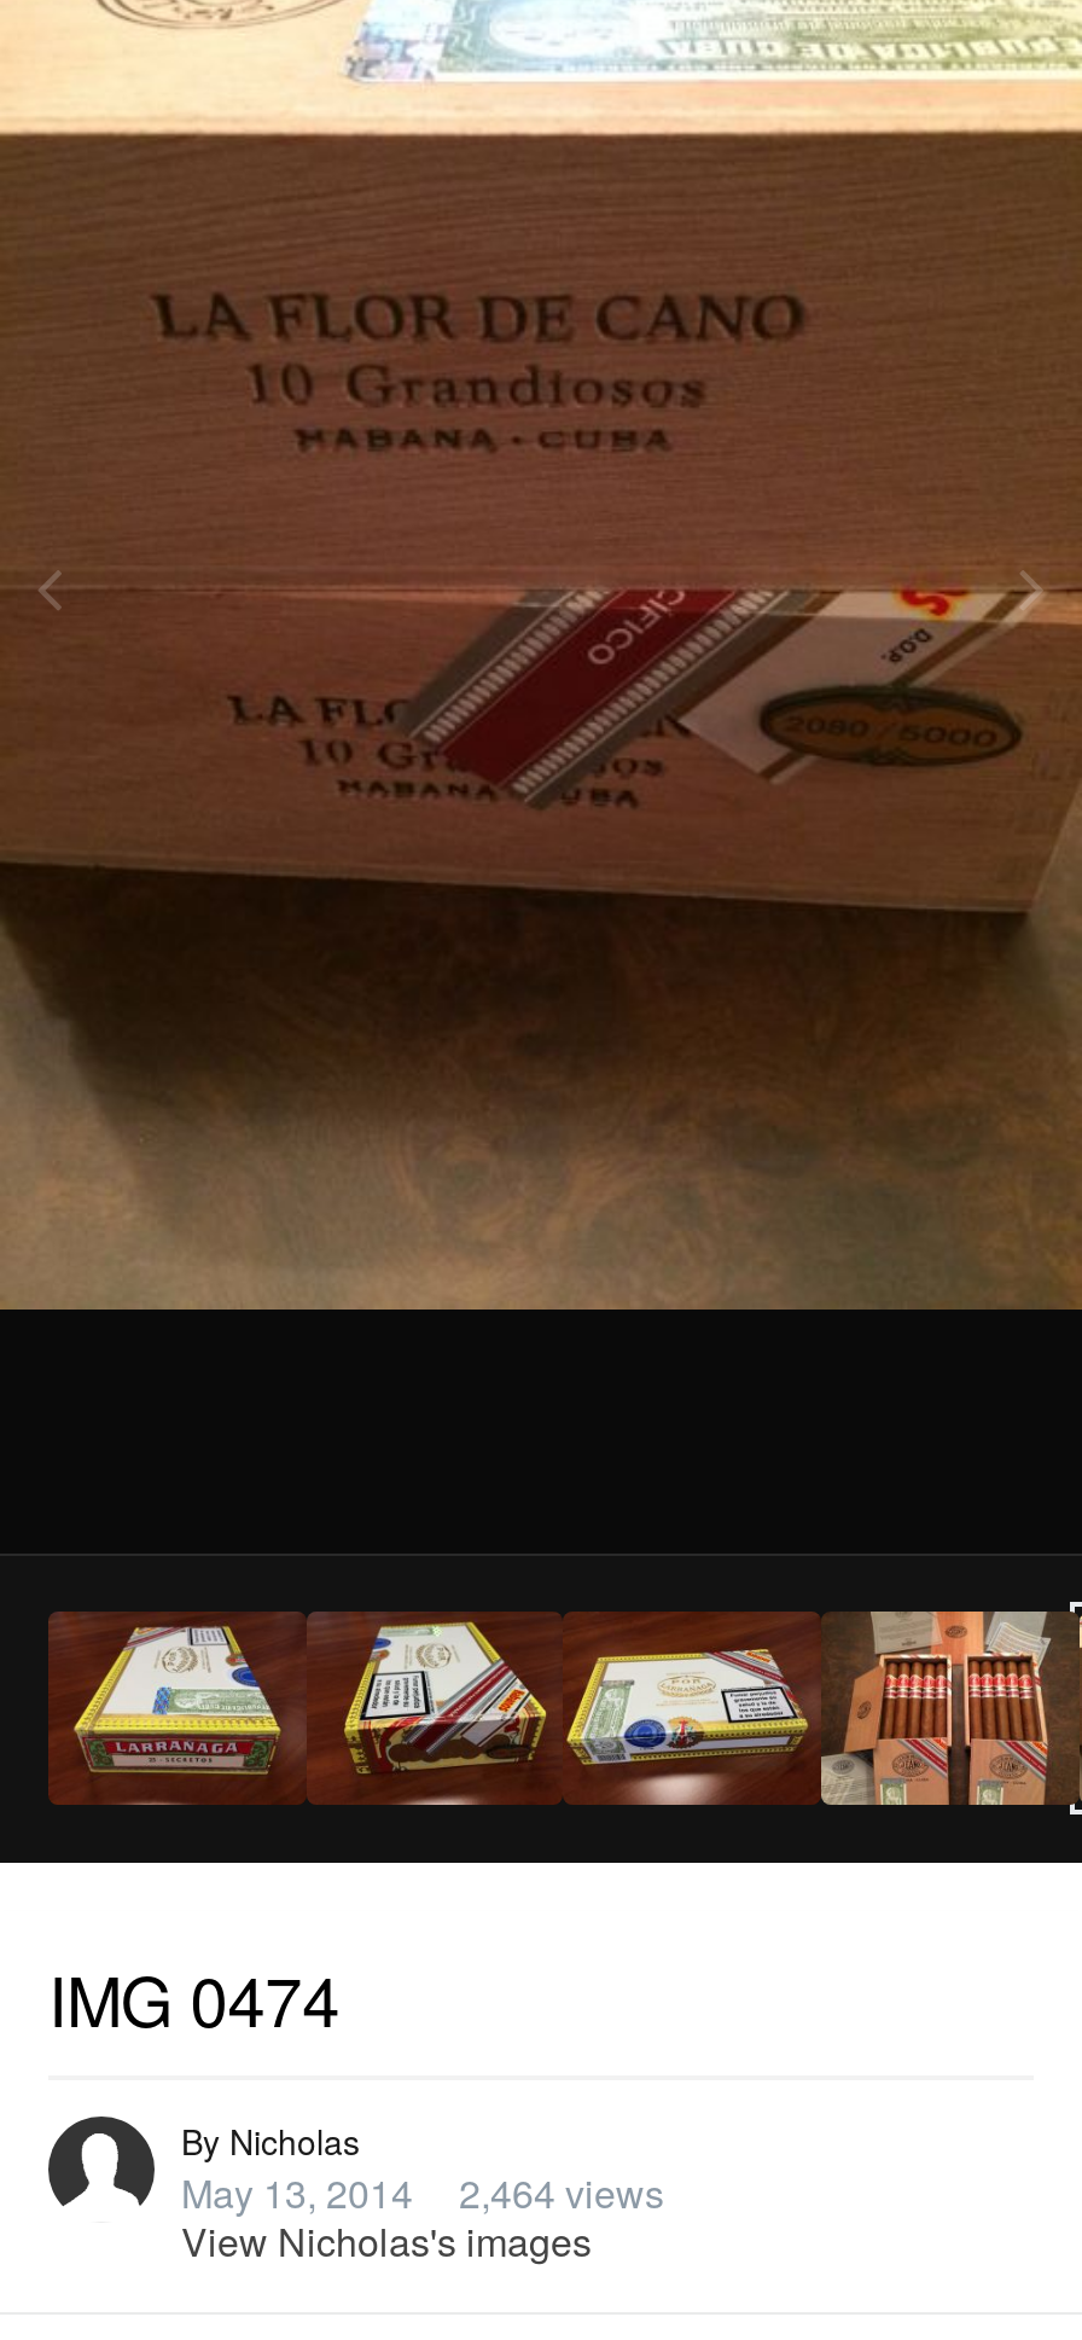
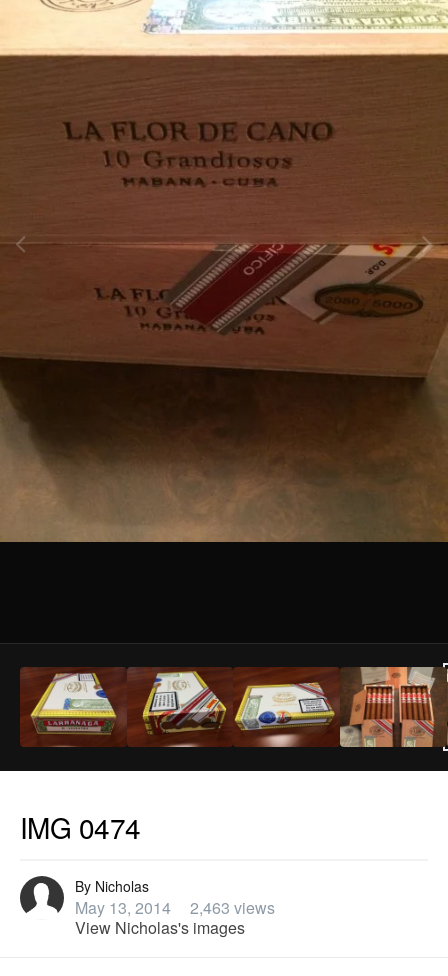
- May 13, 2014 2,464 views
+ May 13, 2014 2,463 views
